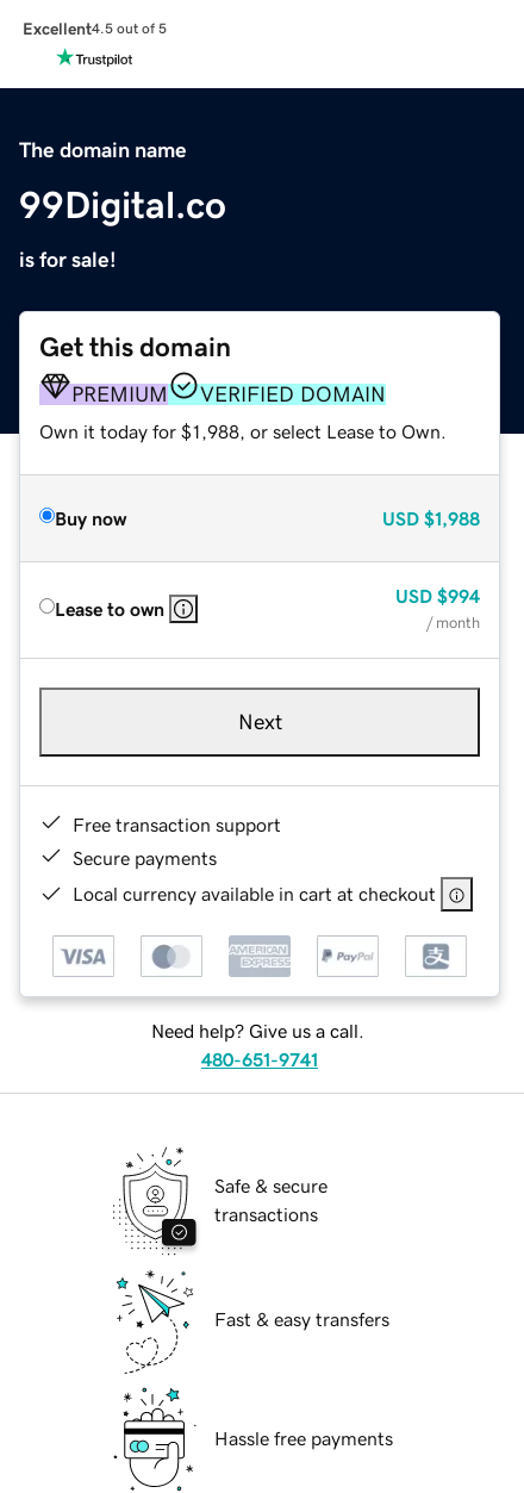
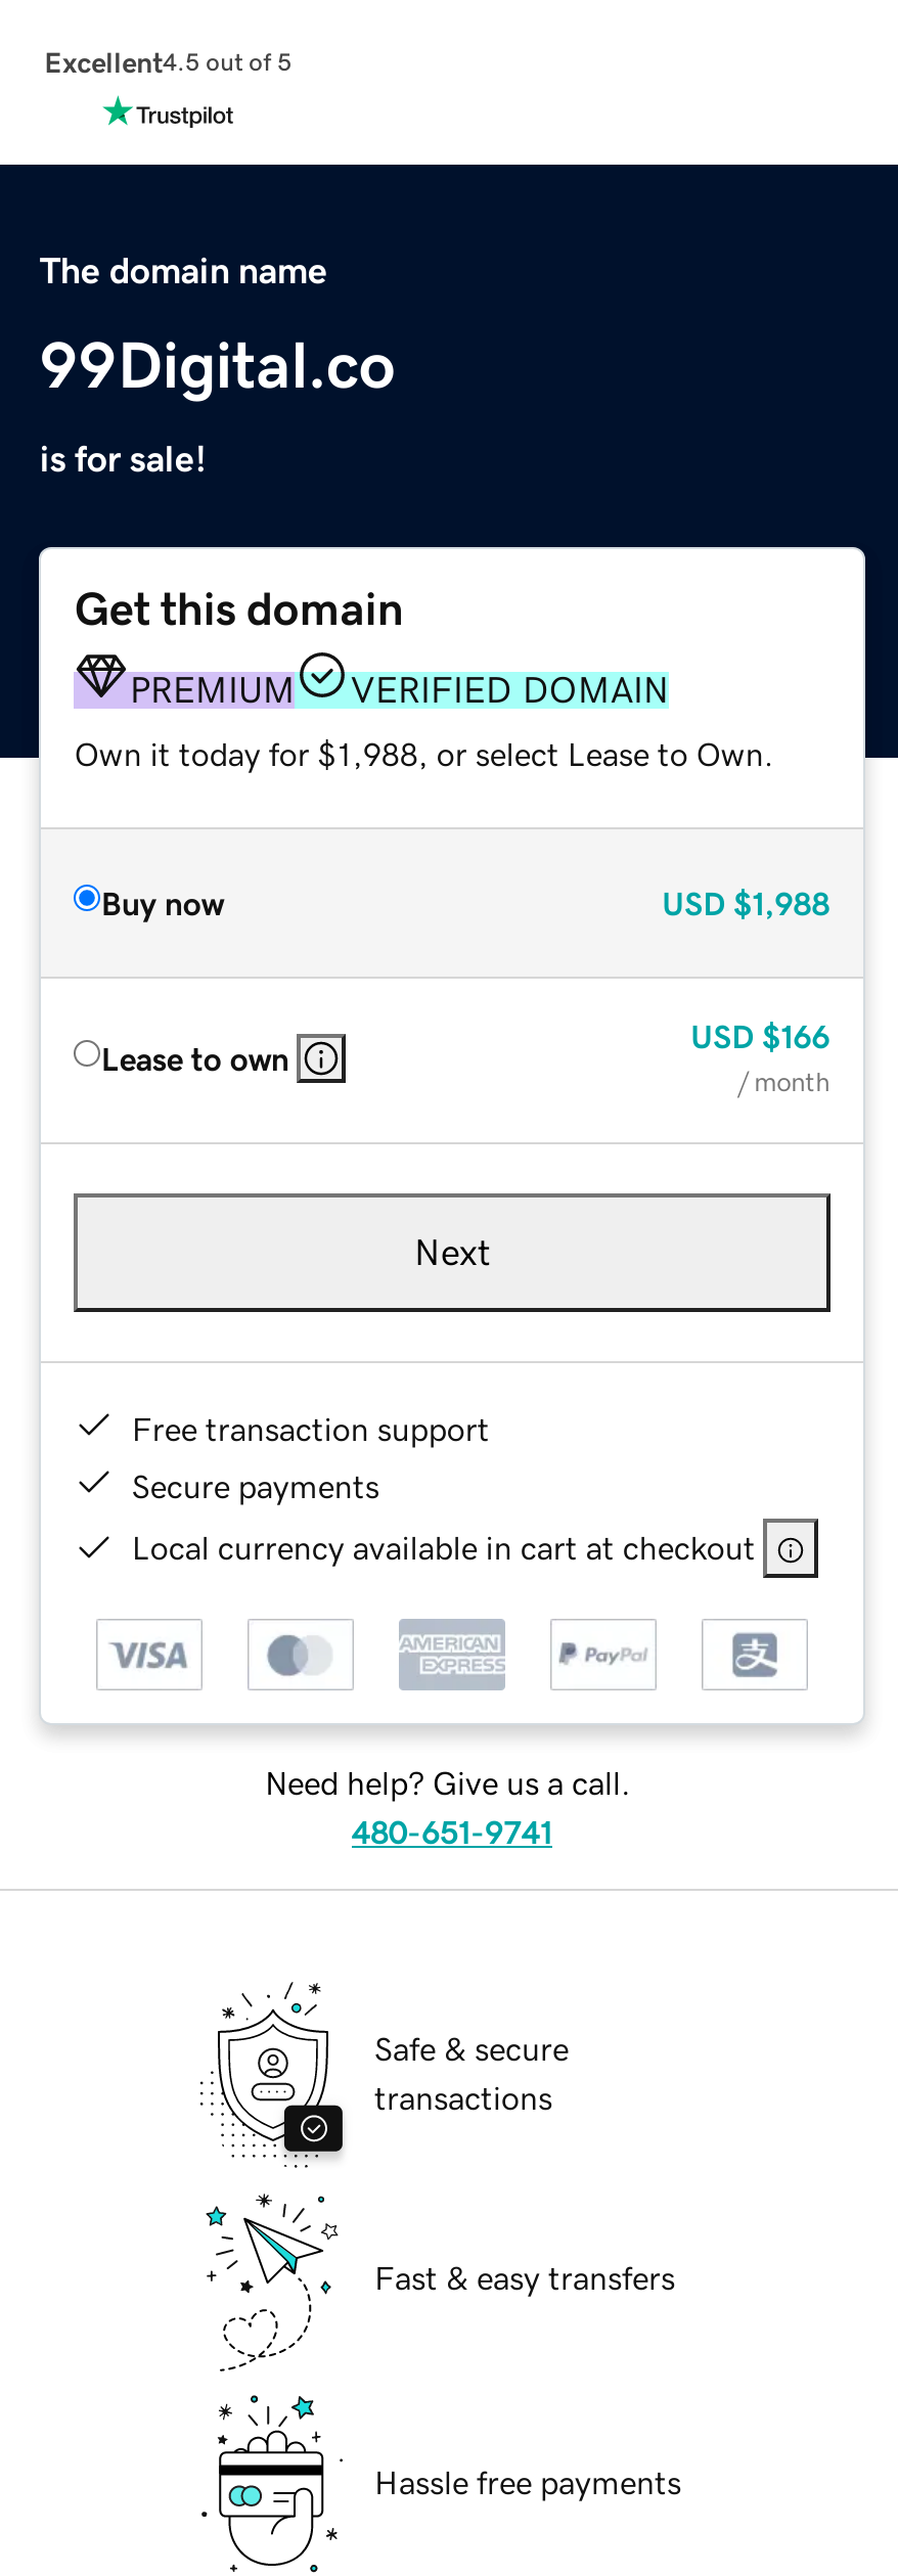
- USD $994
+ USD $166
